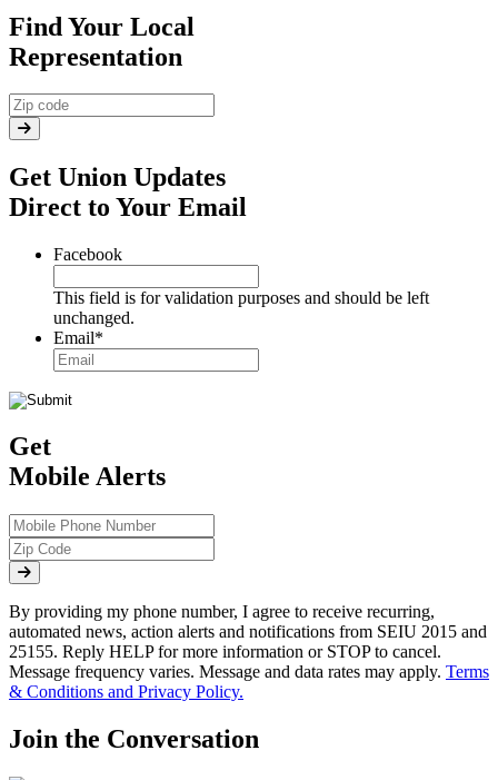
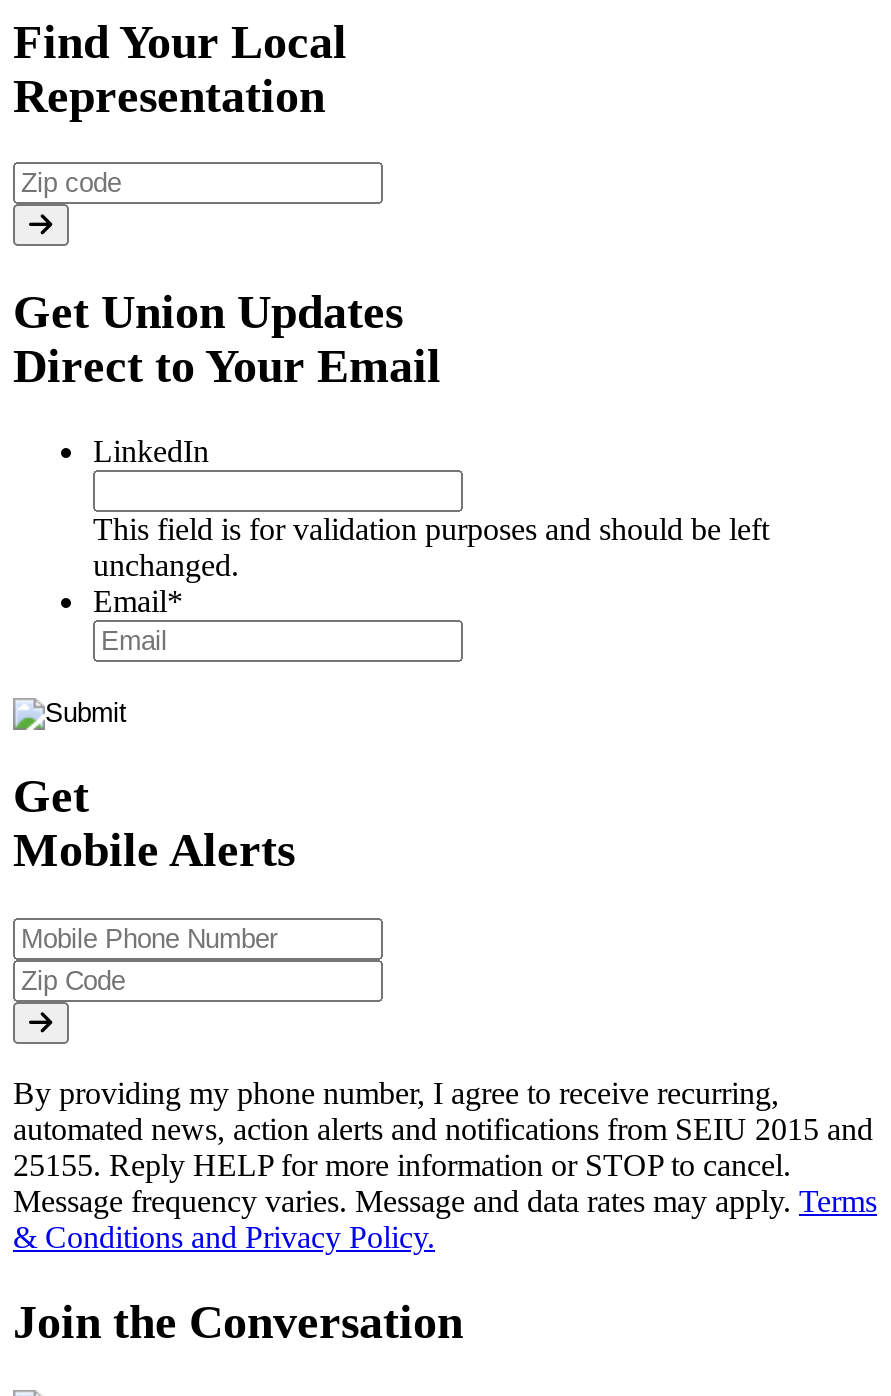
- Facebook
+ LinkedIn
